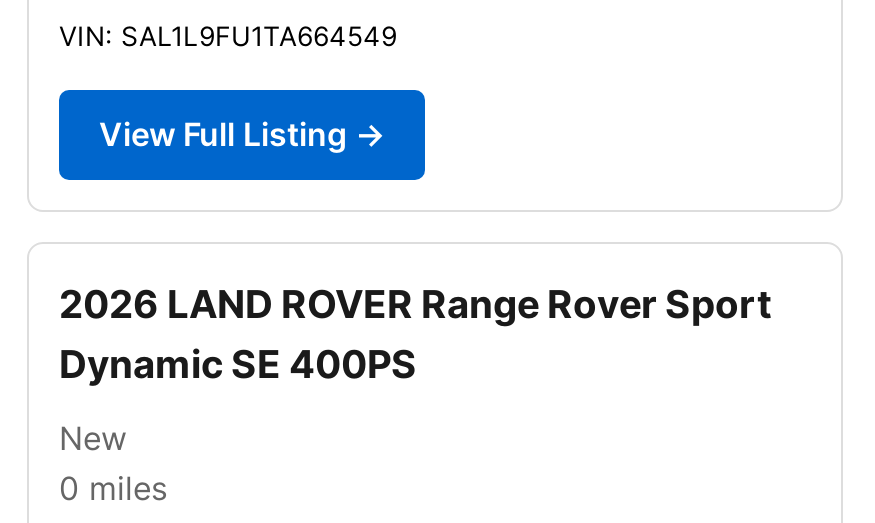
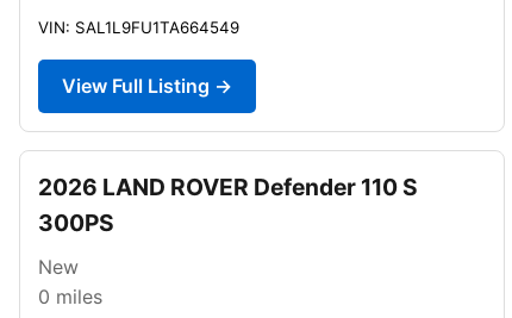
- 2026 LAND ROVER Range Rover Sport
- Dynamic SE 400PS
+ 2026 LAND ROVER Defender 110 S
+ 300PS
